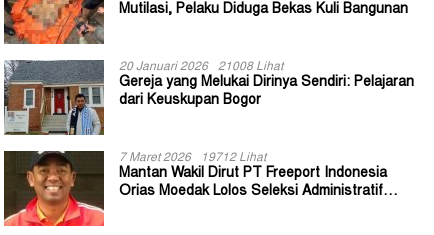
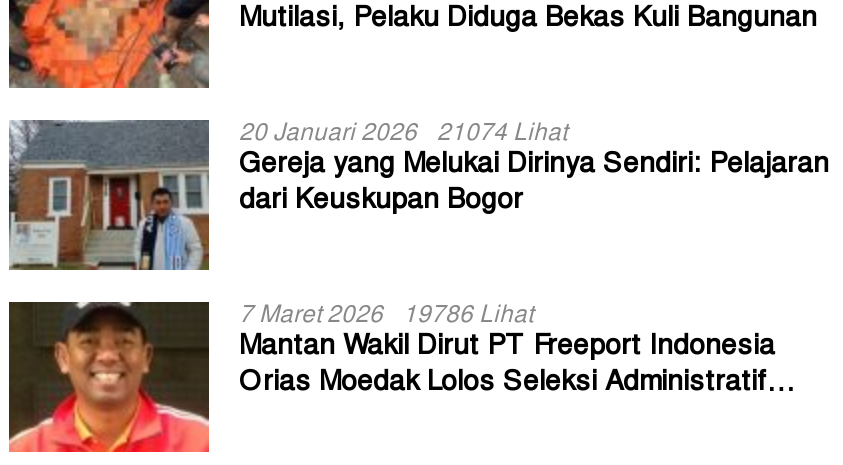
- 20 Januari 2026 21008 Lihat
+ 20 Januari 2026 21074 Lihat

- 7 Maret 2026 19712 Lihat
+ 7 Maret 2026 19786 Lihat
